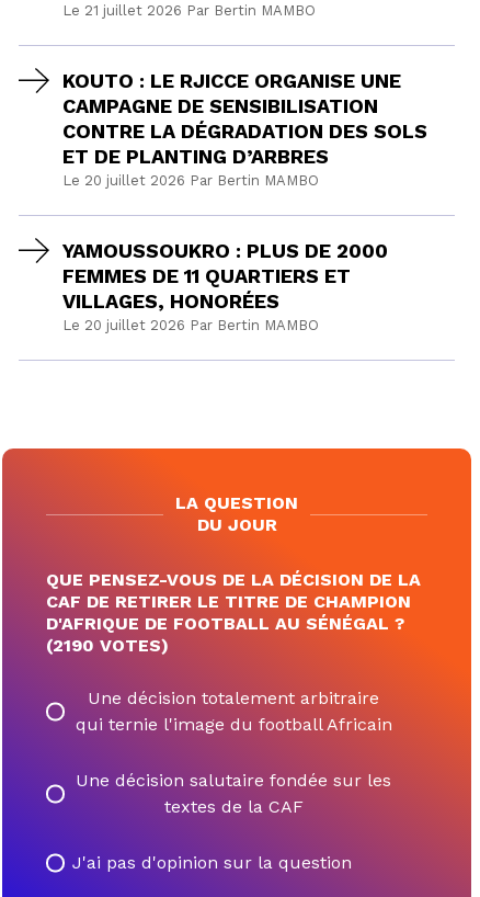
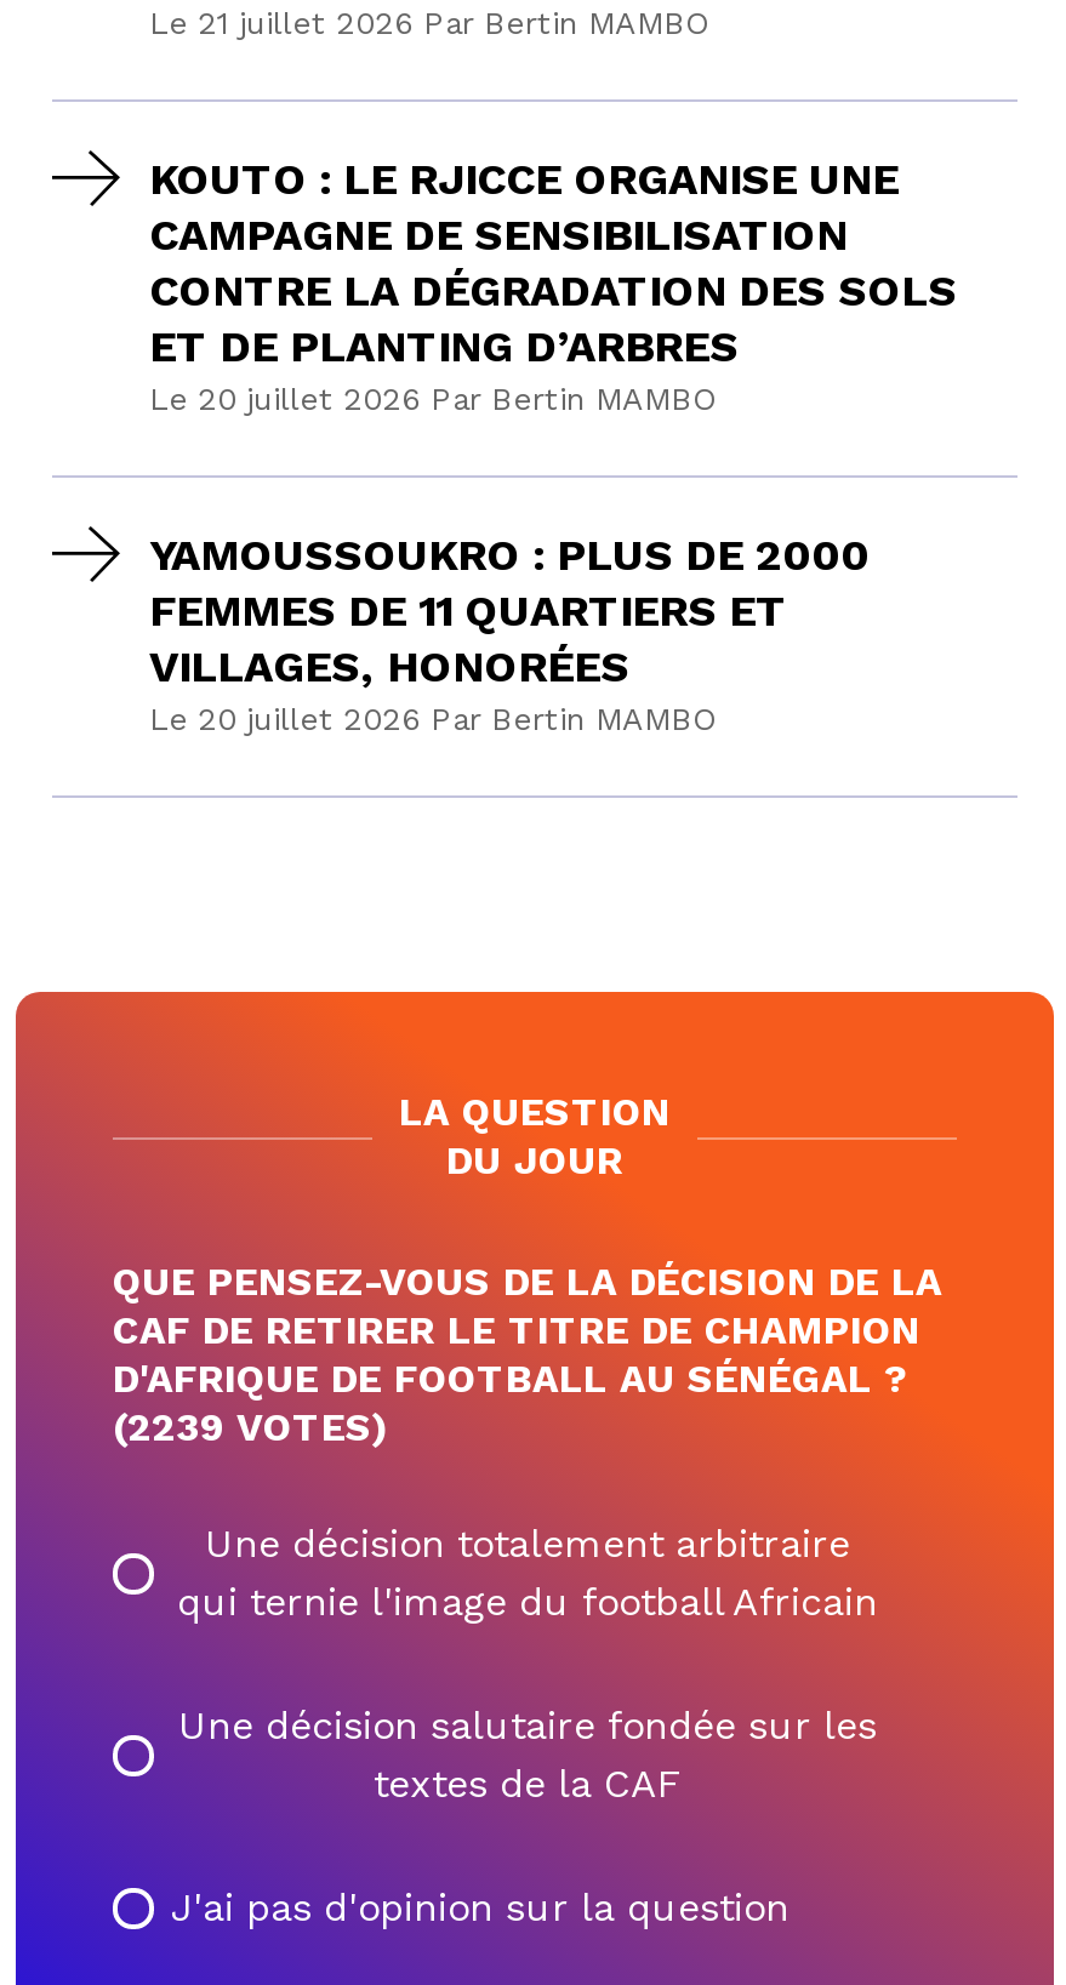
- (2190 VOTES)
+ (2239 VOTES)
